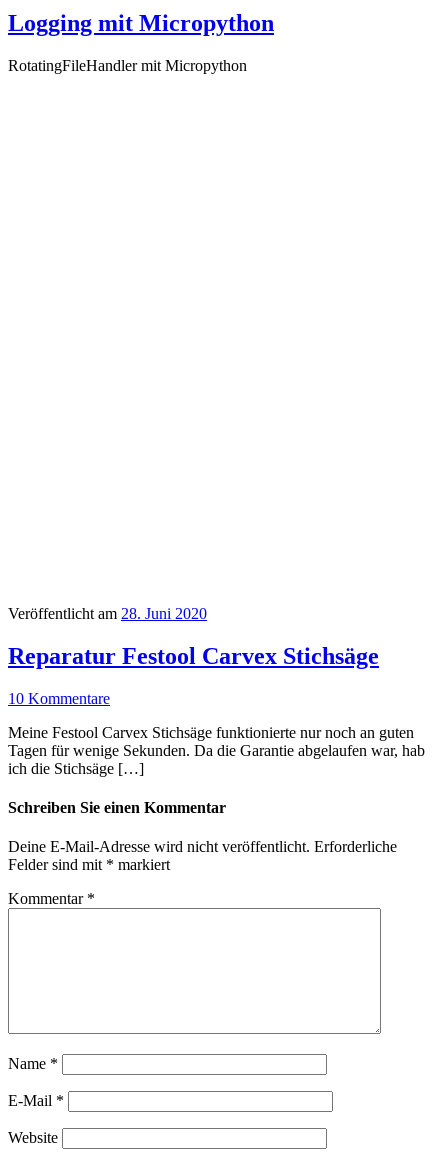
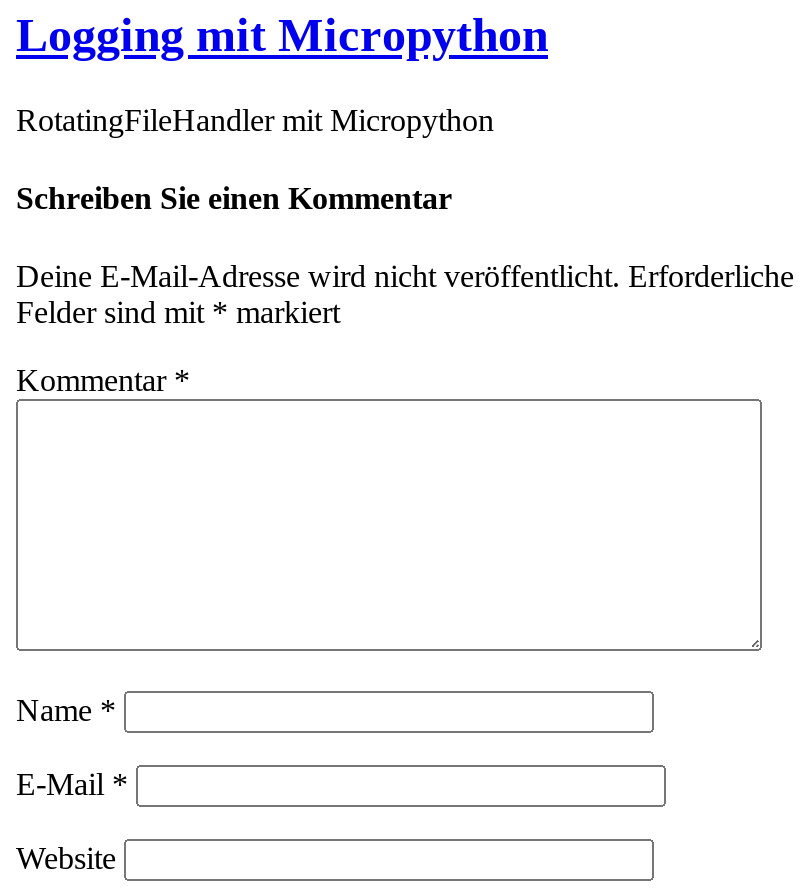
- Veröffentlicht am 28. Juni 2020
- Reparatur Festool Carvex Stichsäge
- 10 Kommentare
- Meine Festool Carvex Stichsäge funktionierte nur noch an guten
- Tagen für wenige Sekunden. Da die Garantie abgelaufen war, hab
- ich die Stichsäge […]
